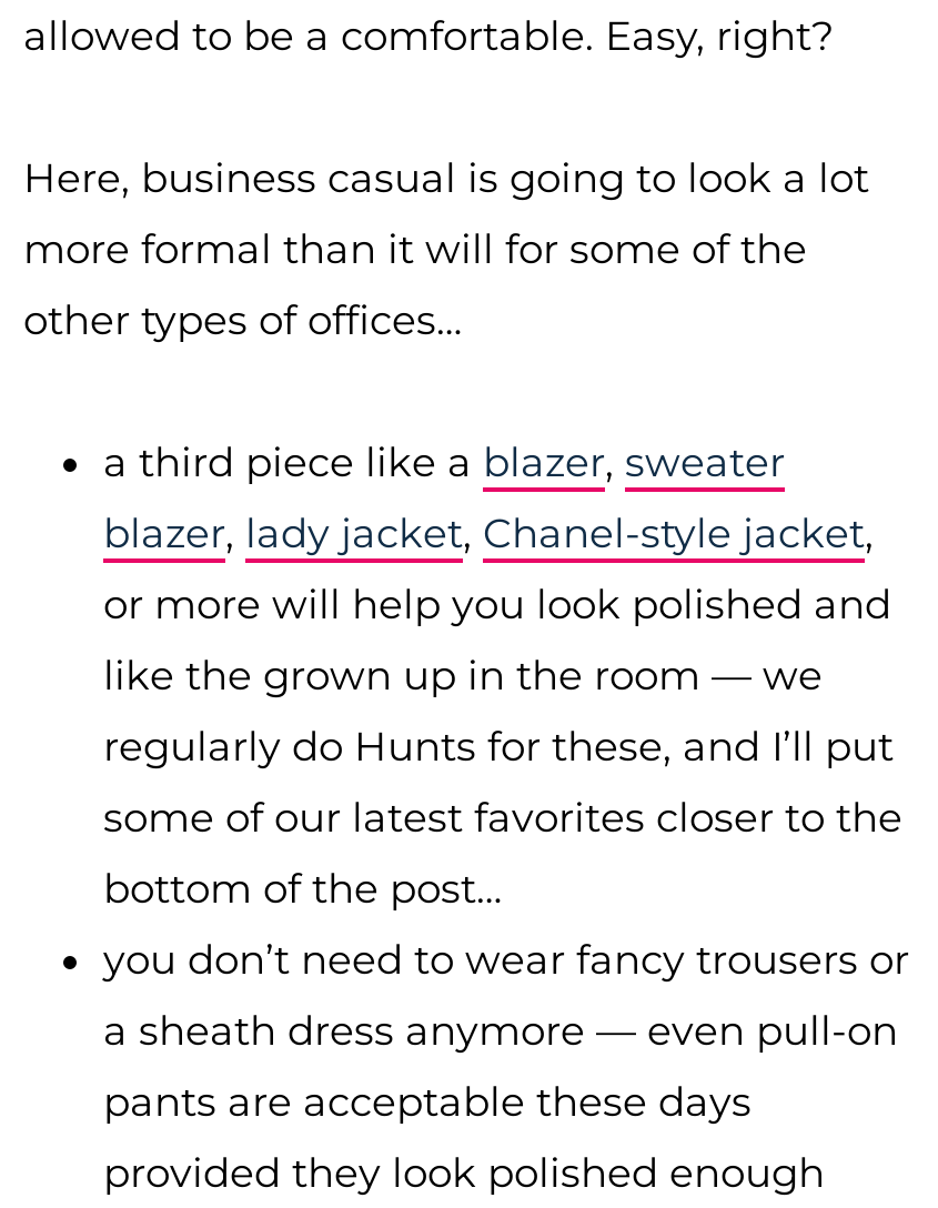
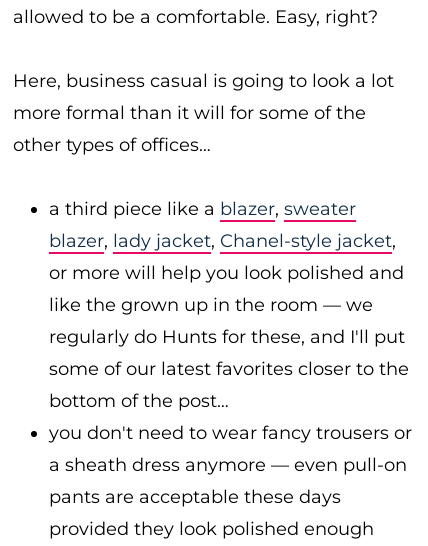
- regularly do Hunts for these, and I’ll put
+ regularly do Hunts for these, and I'll put

- you don’t need to wear fancy trousers or
+ you don't need to wear fancy trousers or
